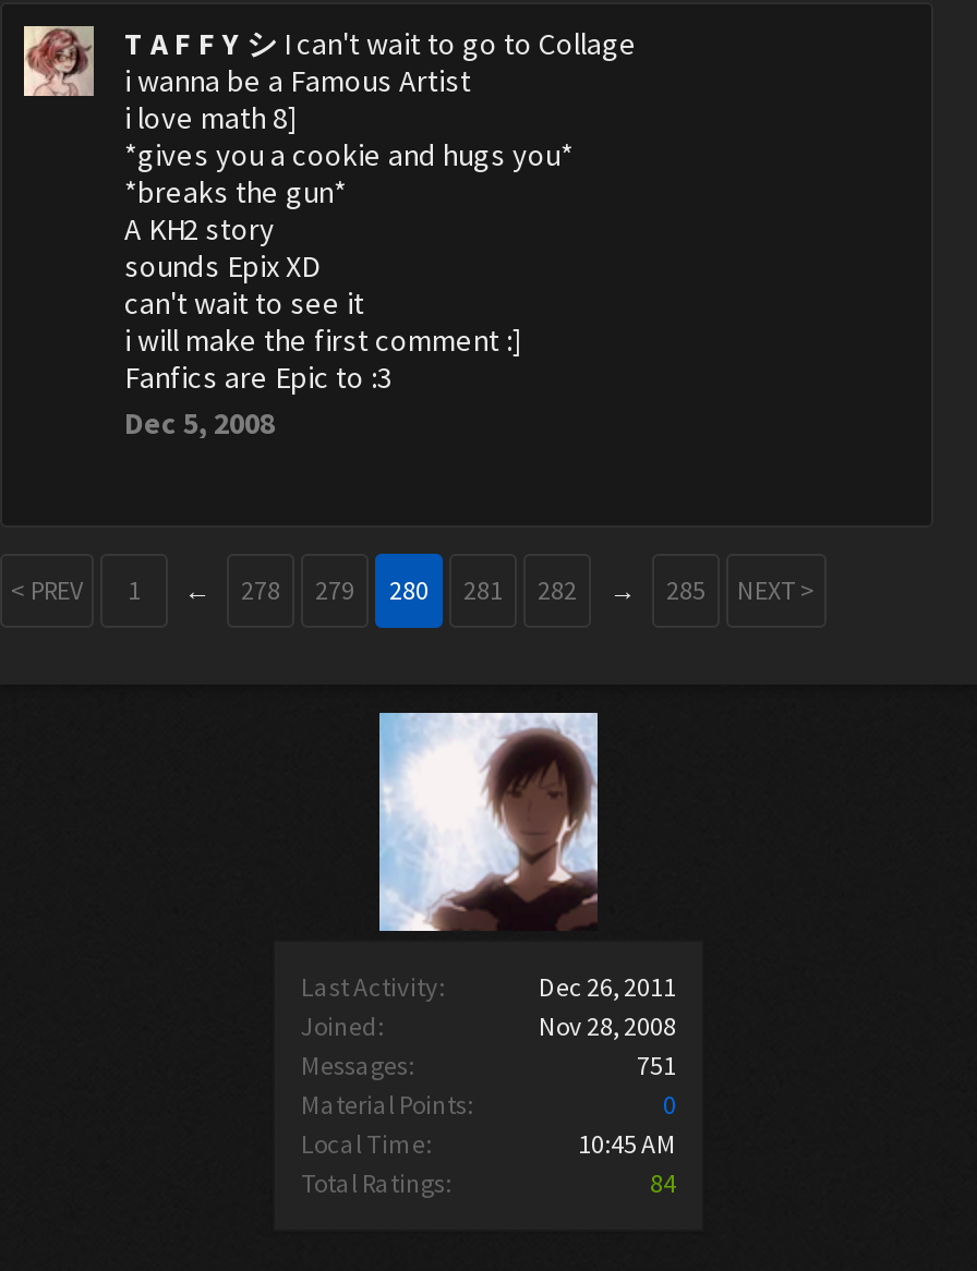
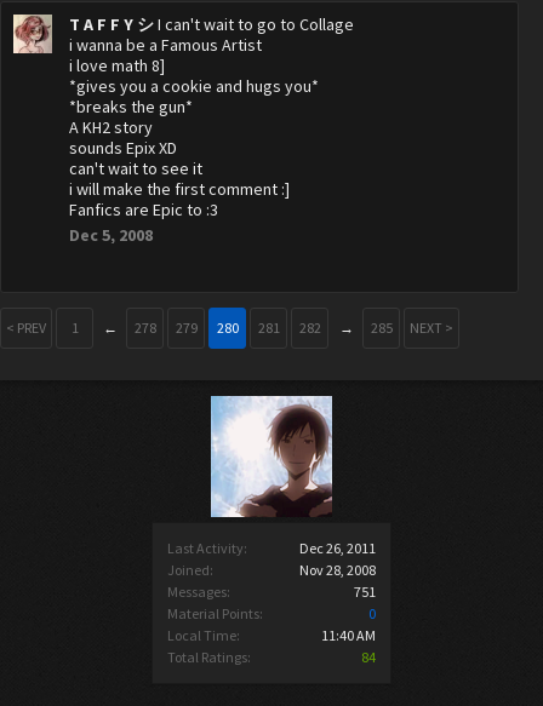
- 10:45 AM
+ 11:40 AM
